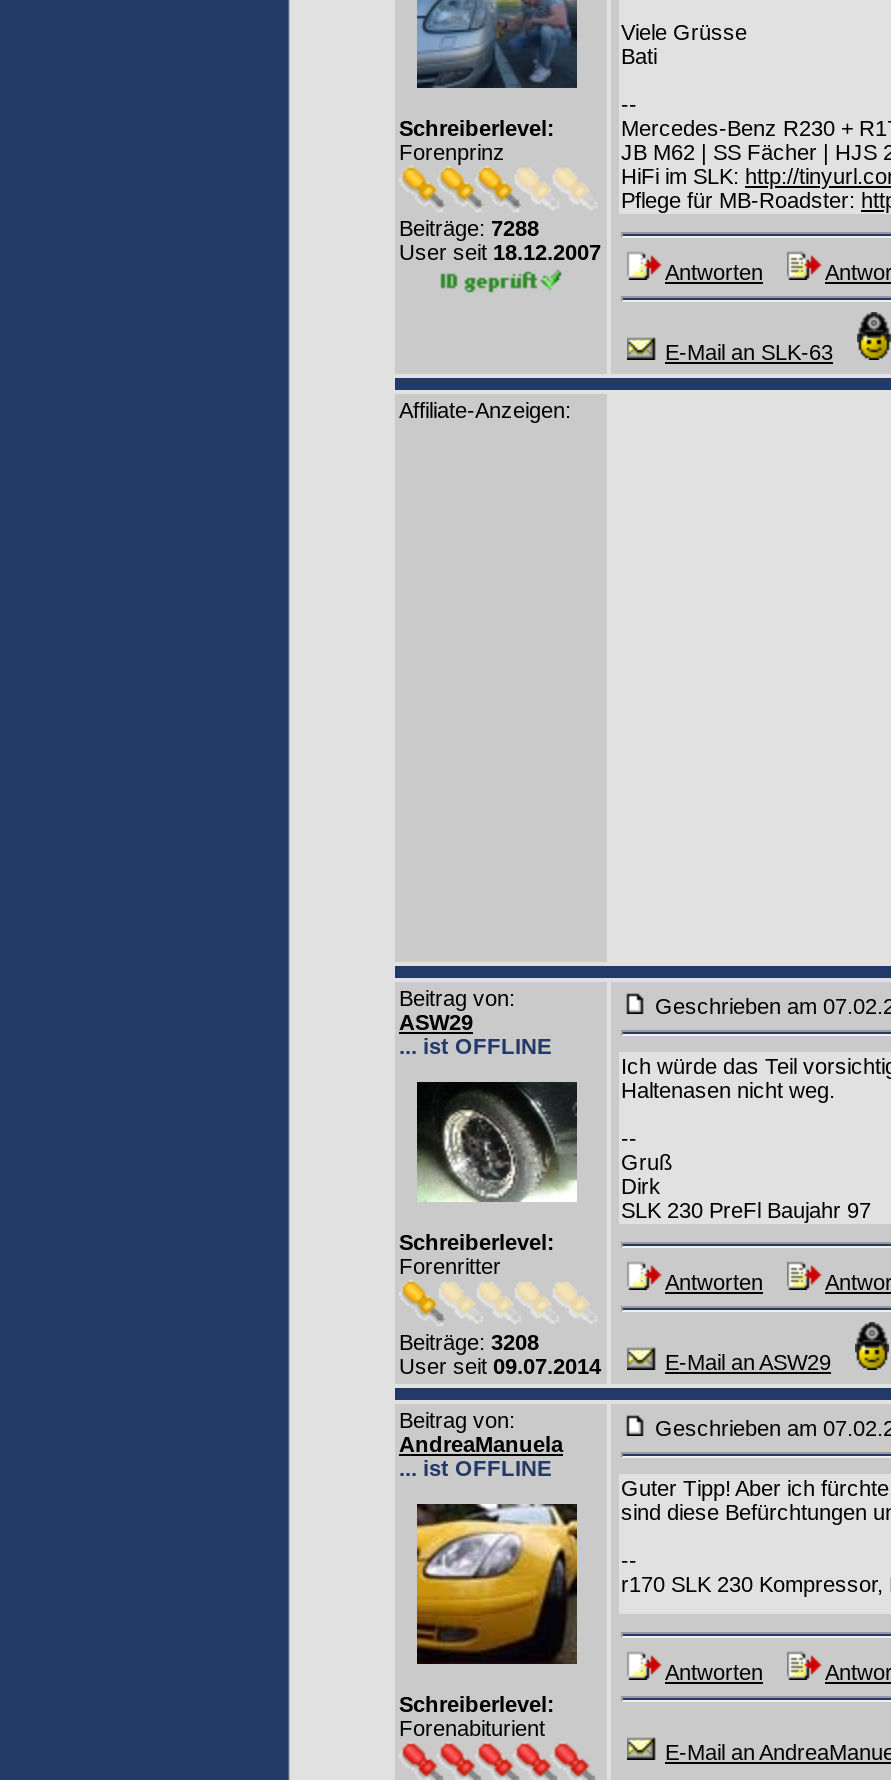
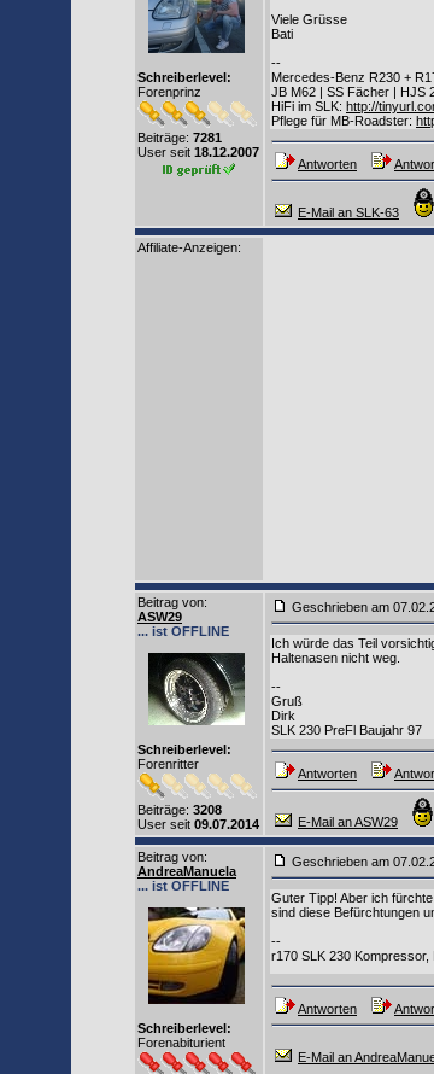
- Beiträge: 7288
+ Beiträge: 7281
